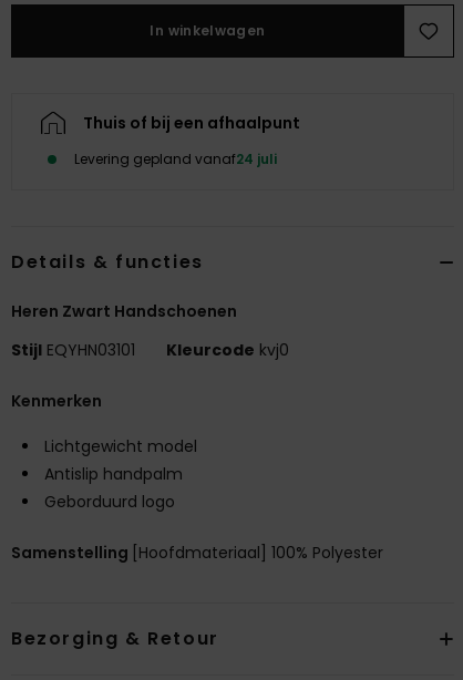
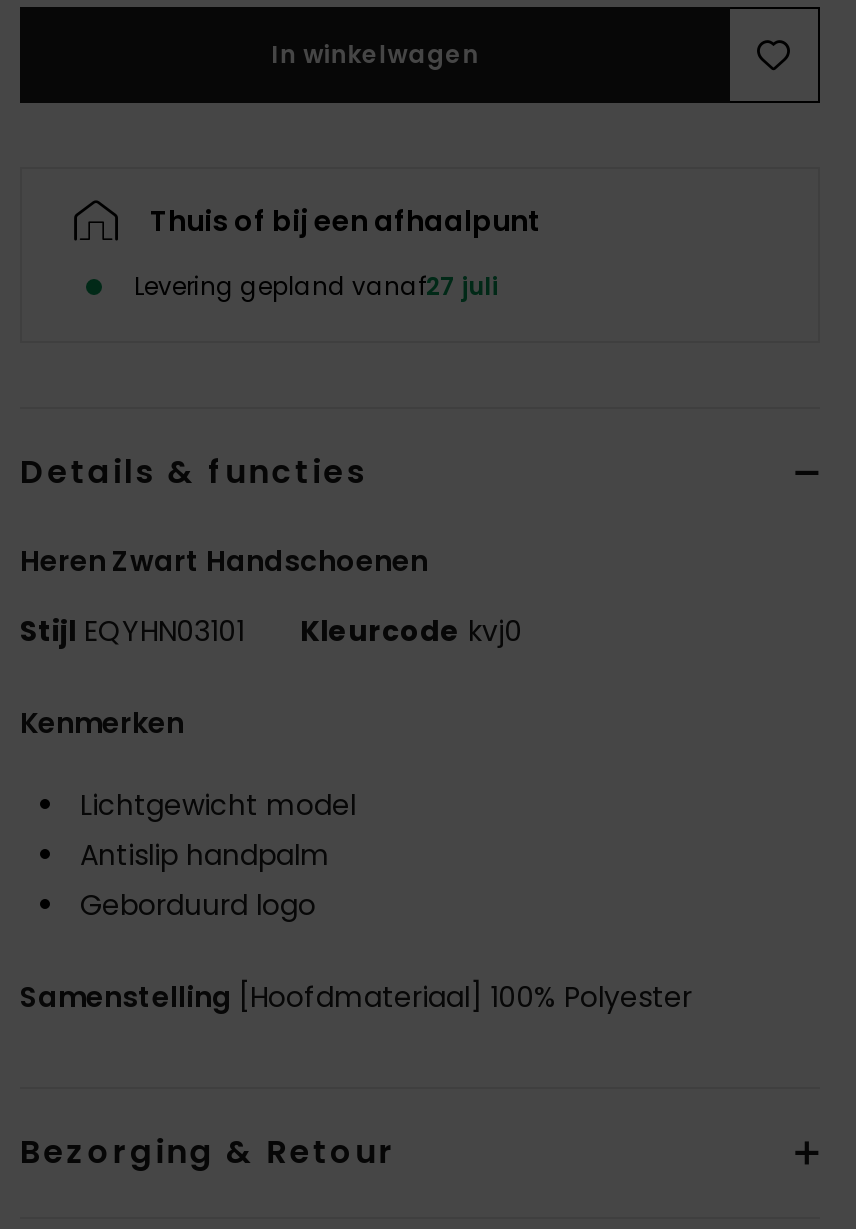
- Levering gepland vanaf24 juli
+ Levering gepland vanaf27 juli
